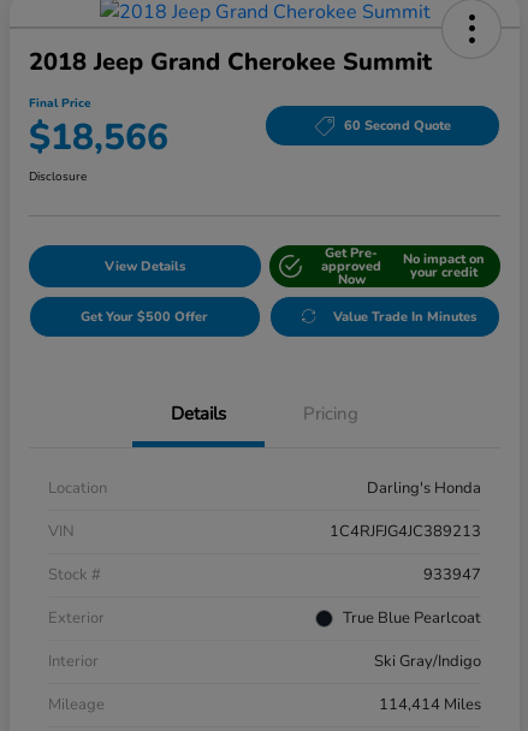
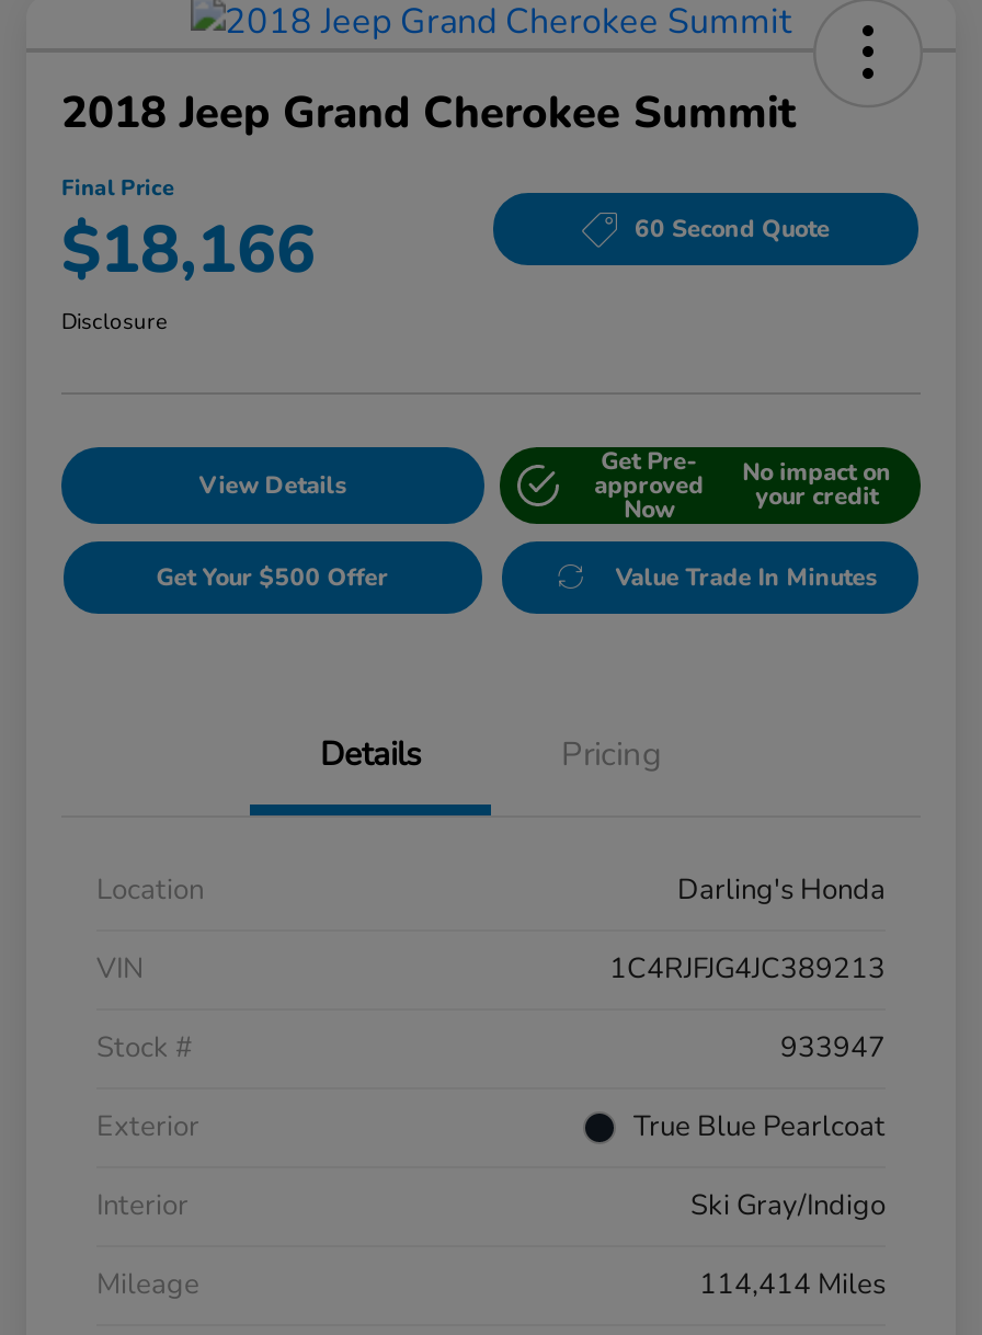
- $18,566
+ $18,166
